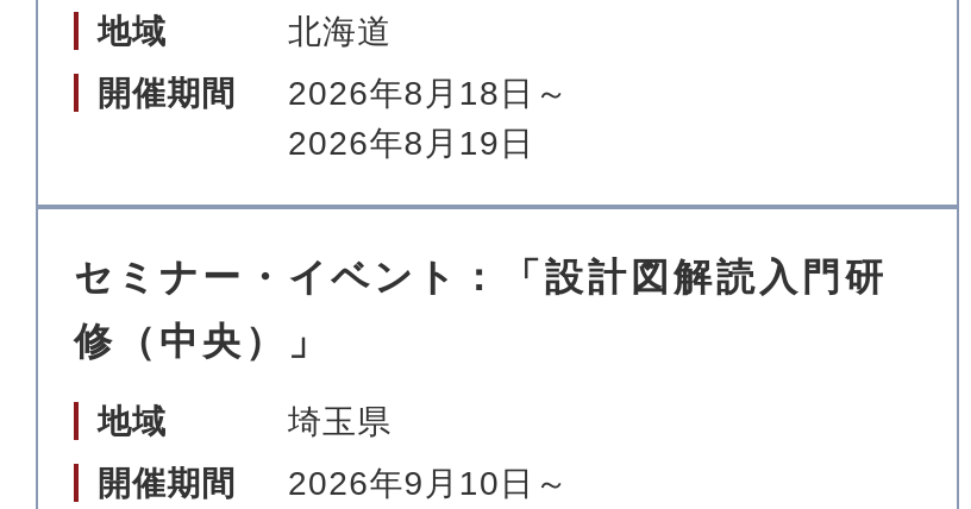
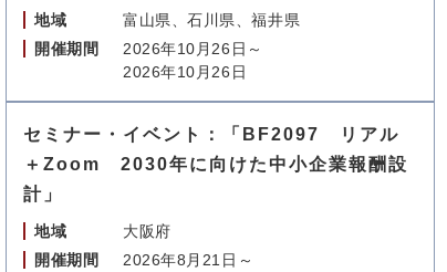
- 北海道
+ 富山県、石川県、福井県

- 2026年8月18日～
- 2026年8月19日
- セミナー・イベント：「設計図解読入門研
- 修（中央）」
+ 2026年10月26日～
+ 2026年10月26日
+ セミナー・イベント：「BF2097 リアル
+ ＋Zoom 2030年に向けた中小企業報酬設
+ 計」

- 埼玉県
+ 大阪府

- 開催期間 2026年9月10日～
+ 開催期間 2026年8月21日～
